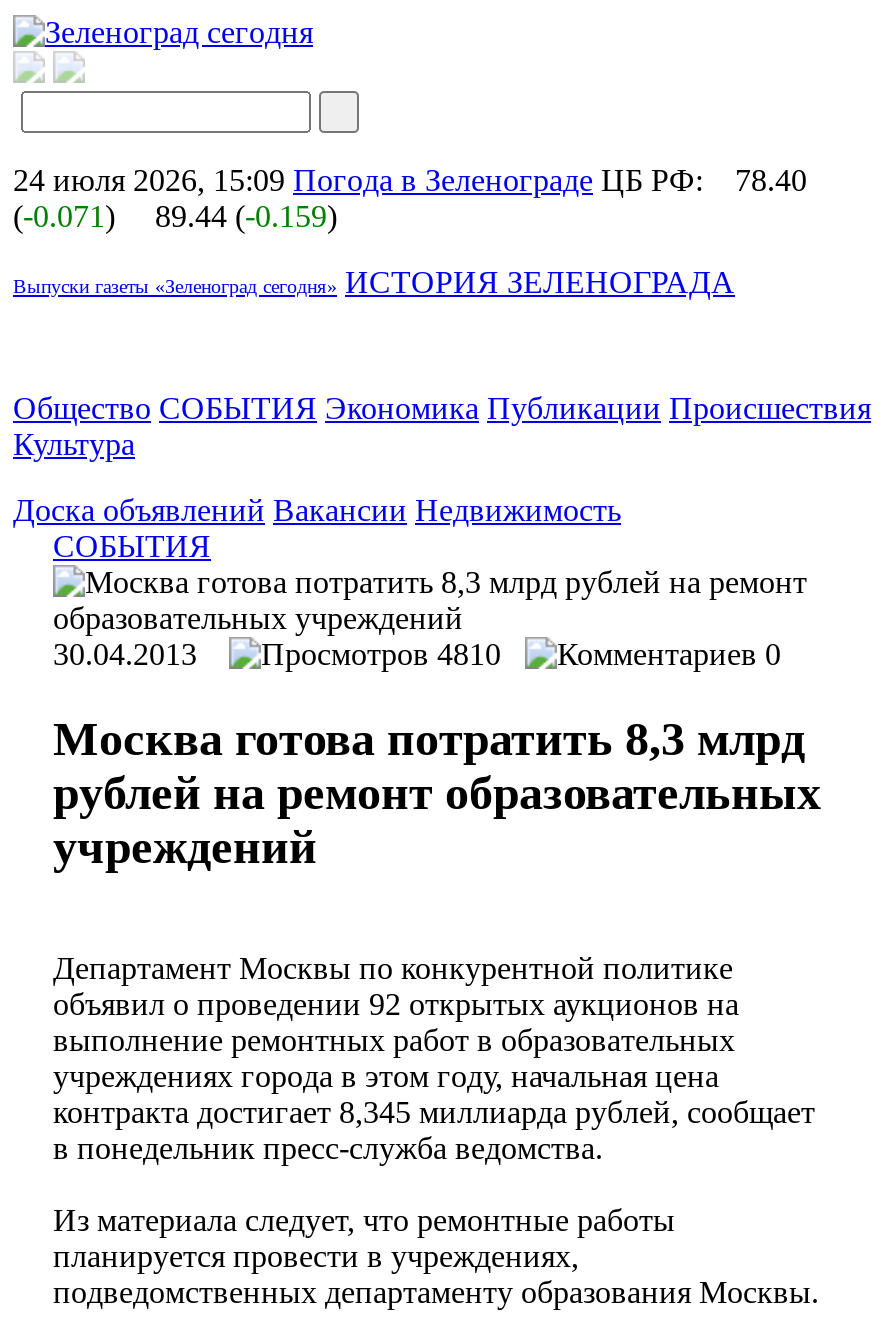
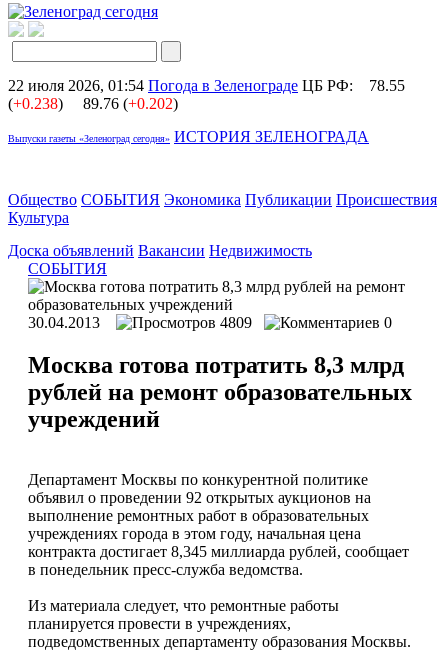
- 24 июля 2026, 15:09 Погода в Зеленограде ЦБ РФ: 78.40
+ 22 июля 2026, 01:54 Погода в Зеленограде ЦБ РФ: 78.55

- (-0.071)
+ (+0.238)

- 89.44 (-0.159)
+ 89.76 (+0.202)

- 4810
+ 4809
